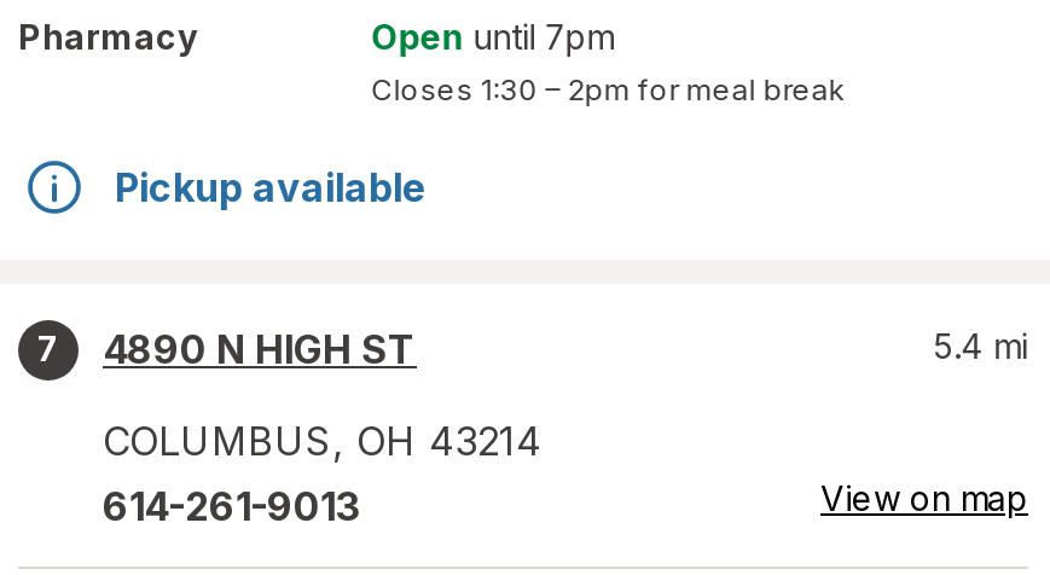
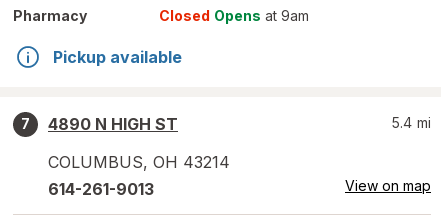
- Open until 7pm
- Closes 1:30 – 2pm for meal break
+ Closed Opens at 9am
